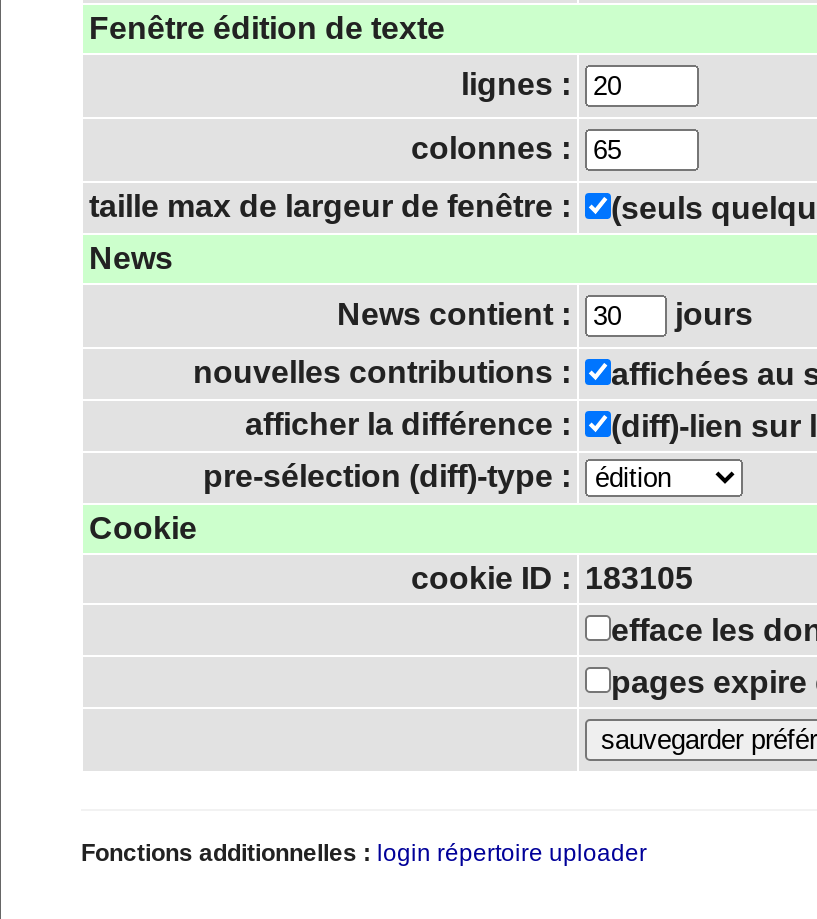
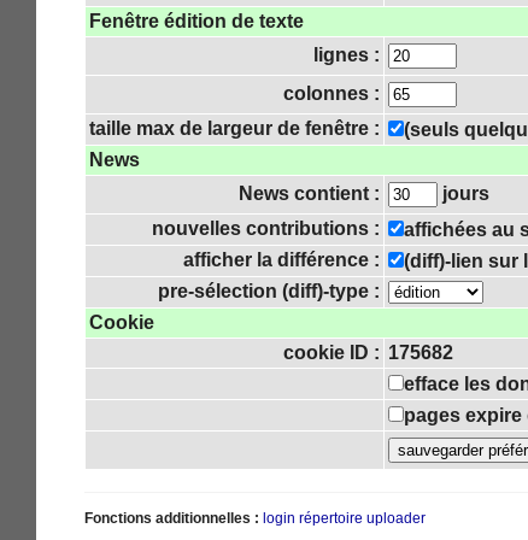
- cookie ID : 183105
+ cookie ID : 175682
